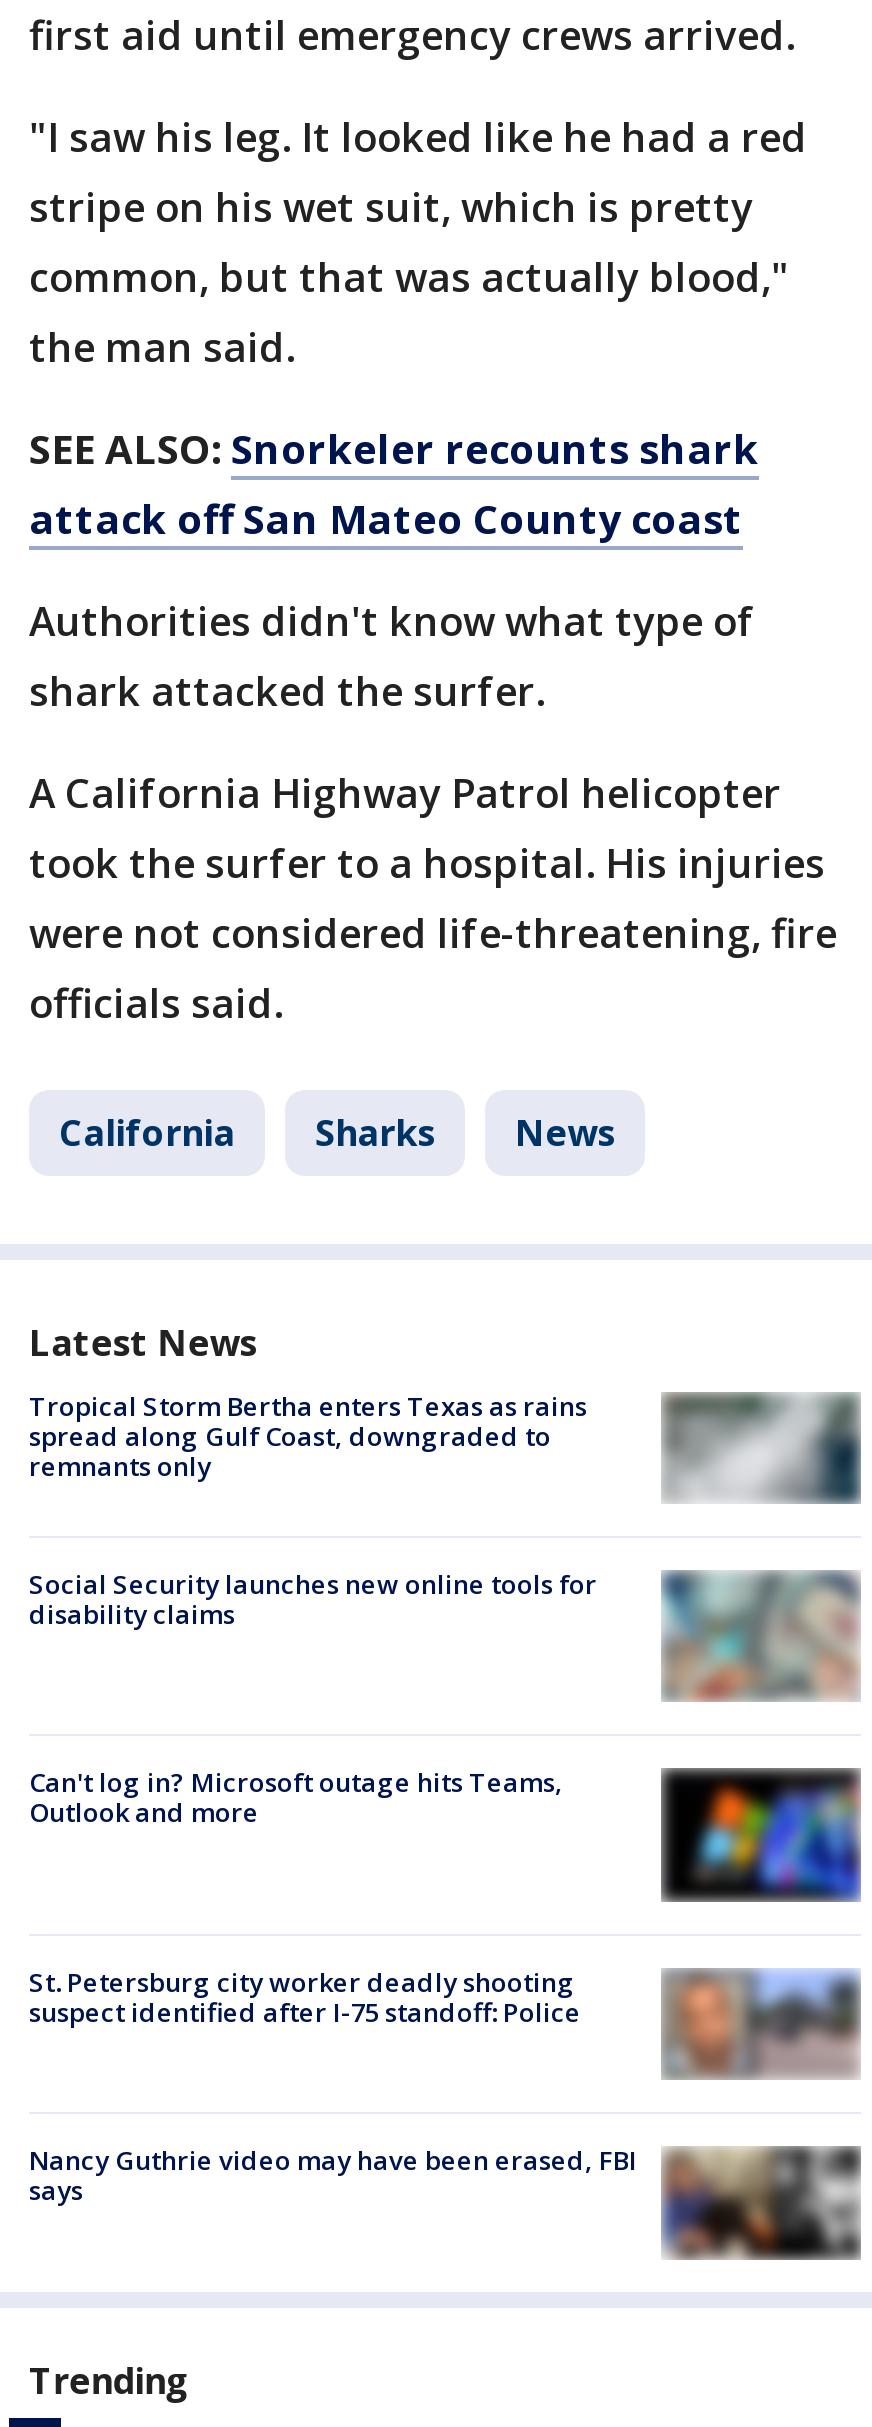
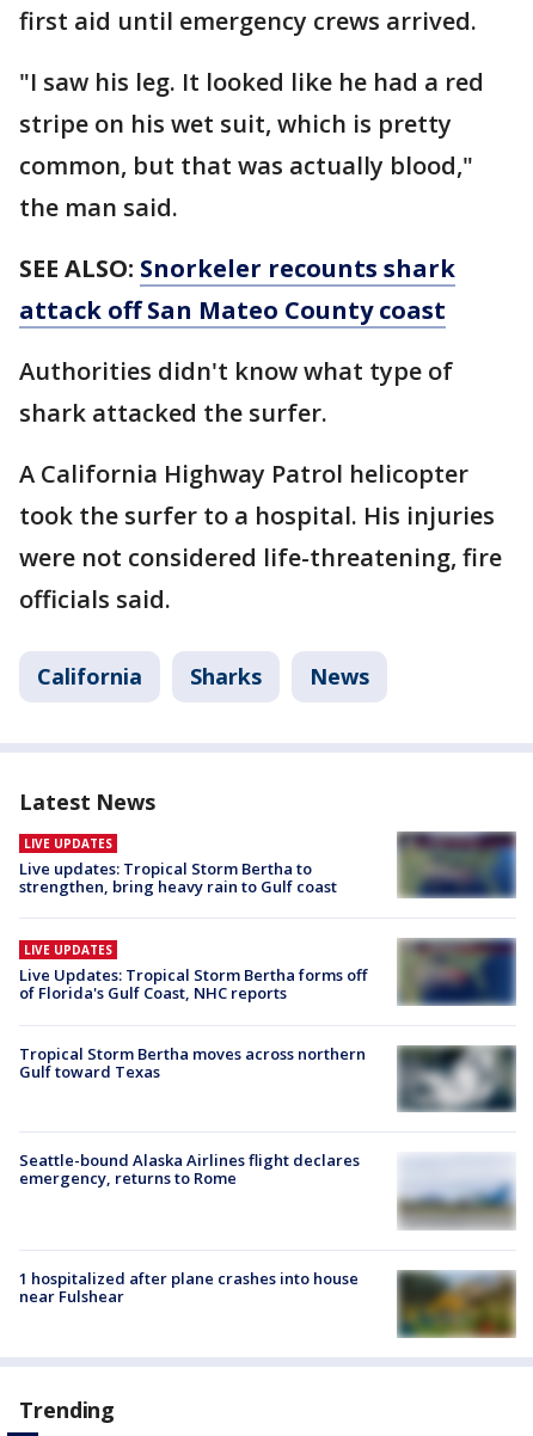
- Tropical Storm Bertha enters Texas as rains
- spread along Gulf Coast, downgraded to
- remnants only
+ LIVE UPDATES
+ Live updates: Tropical Storm Bertha to
+ strengthen, bring heavy rain to Gulf coast

- [image]
+ [image]

- [image]
- Social Security launches new online tools for
- disability claims
+ [image]
+ LIVE UPDATES
+ Live Updates: Tropical Storm Bertha forms off
+ of Florida's Gulf Coast, NHC reports

- Can't log in? Microsoft outage hits Teams,
- Outlook and more
+ Tropical Storm Bertha moves across northern
+ Gulf toward Texas

- [image]
+ [image]

- [image]
- St. Petersburg city worker deadly shooting
- suspect identified after I-75 standoff: Police
+ [image]
+ Seattle-bound Alaska Airlines flight declares
+ emergency, returns to Rome

- [image]
- Nancy Guthrie video may have been erased, FBI
- says
+ [image]
+ 1 hospitalized after plane crashes into house
+ near Fulshear
